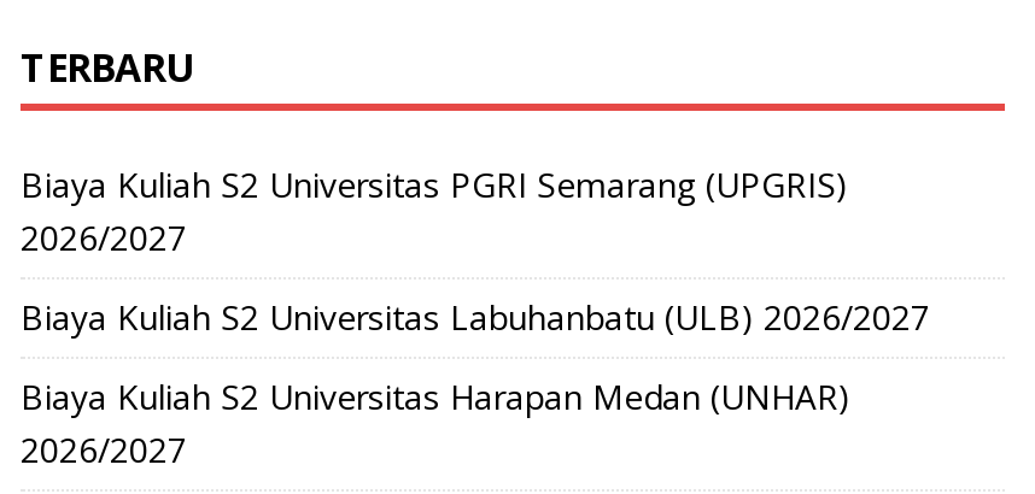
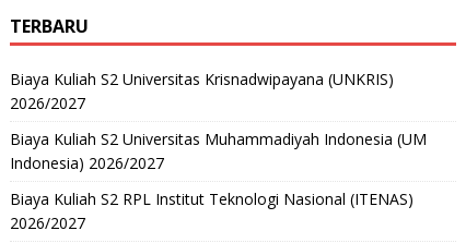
- Biaya Kuliah S2 Universitas PGRI Semarang (UPGRIS)
+ Biaya Kuliah S2 Universitas Krisnadwipayana (UNKRIS)

- Biaya Kuliah S2 Universitas Labuhanbatu (ULB) 2026/2027
+ Biaya Kuliah S2 Universitas Muhammadiyah Indonesia (UM
+ Indonesia) 2026/2027

- Biaya Kuliah S2 Universitas Harapan Medan (UNHAR)
+ Biaya Kuliah S2 RPL Institut Teknologi Nasional (ITENAS)
